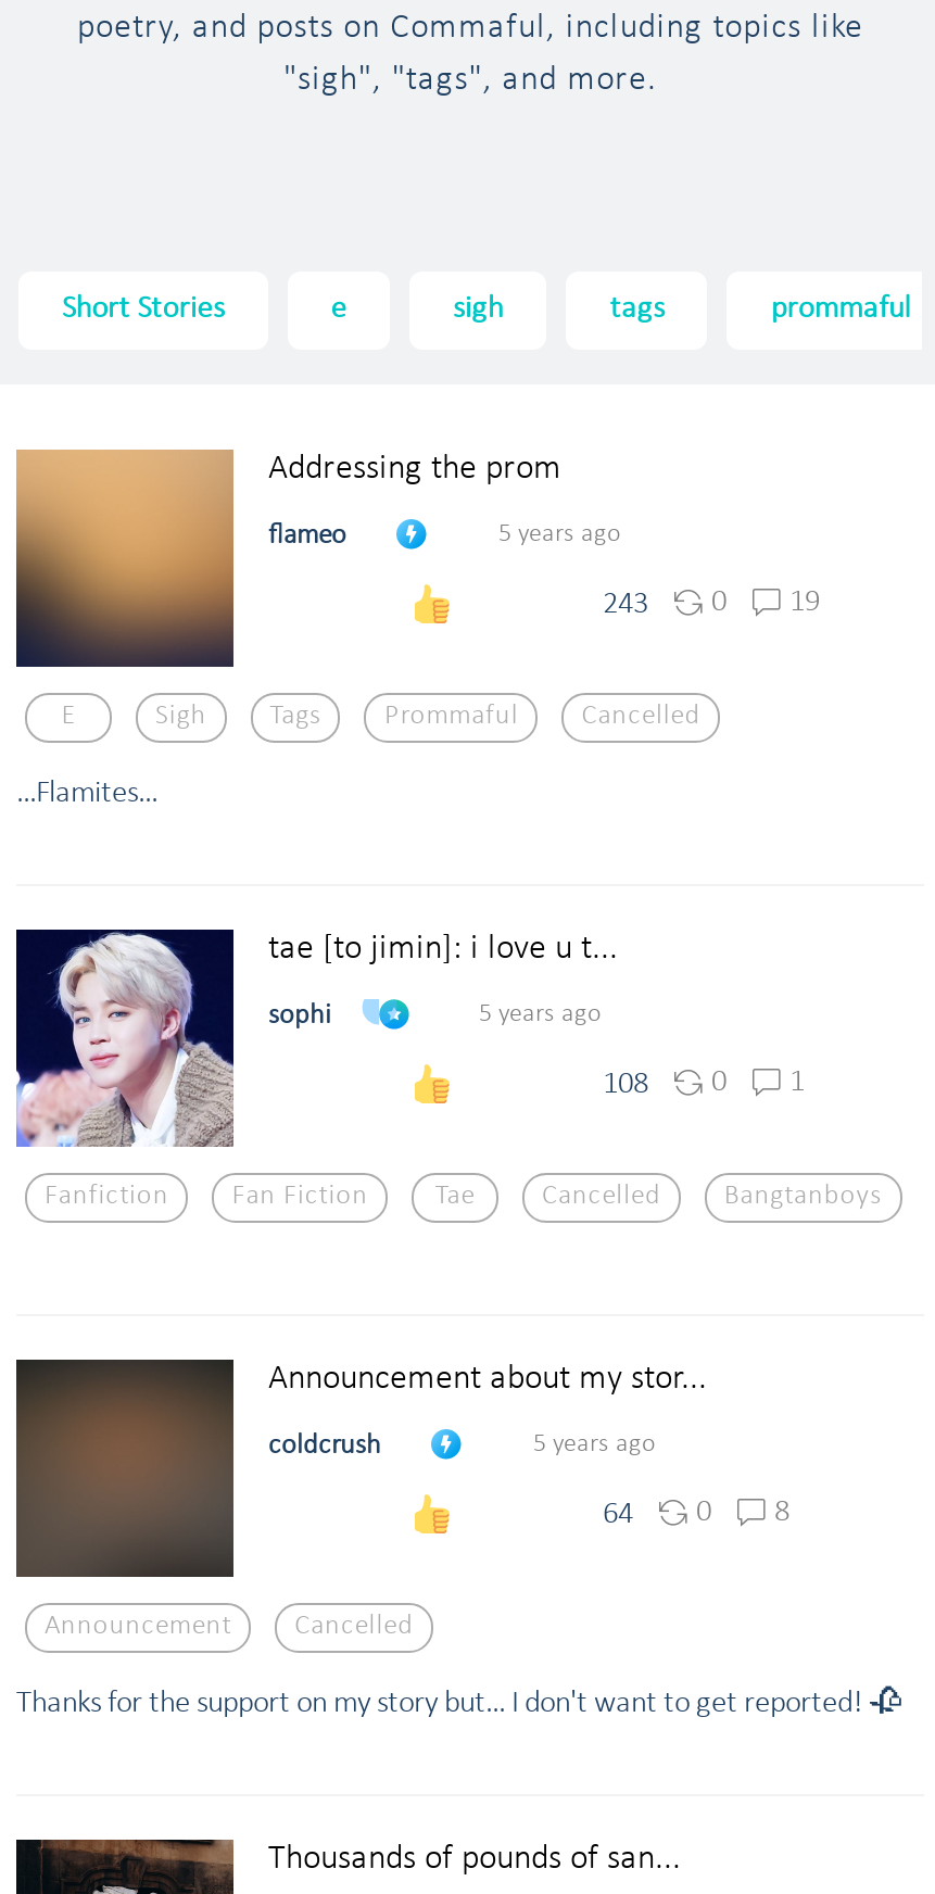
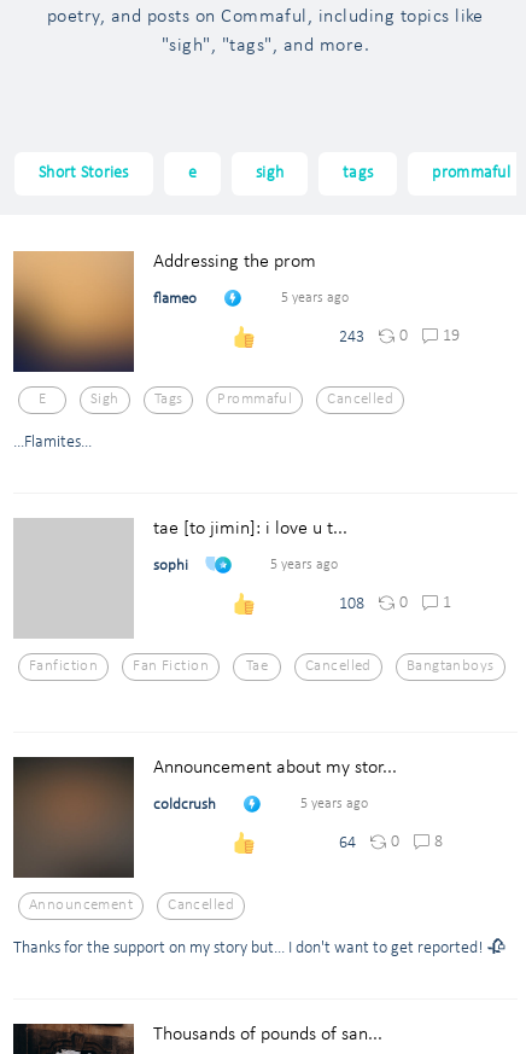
- [image]
